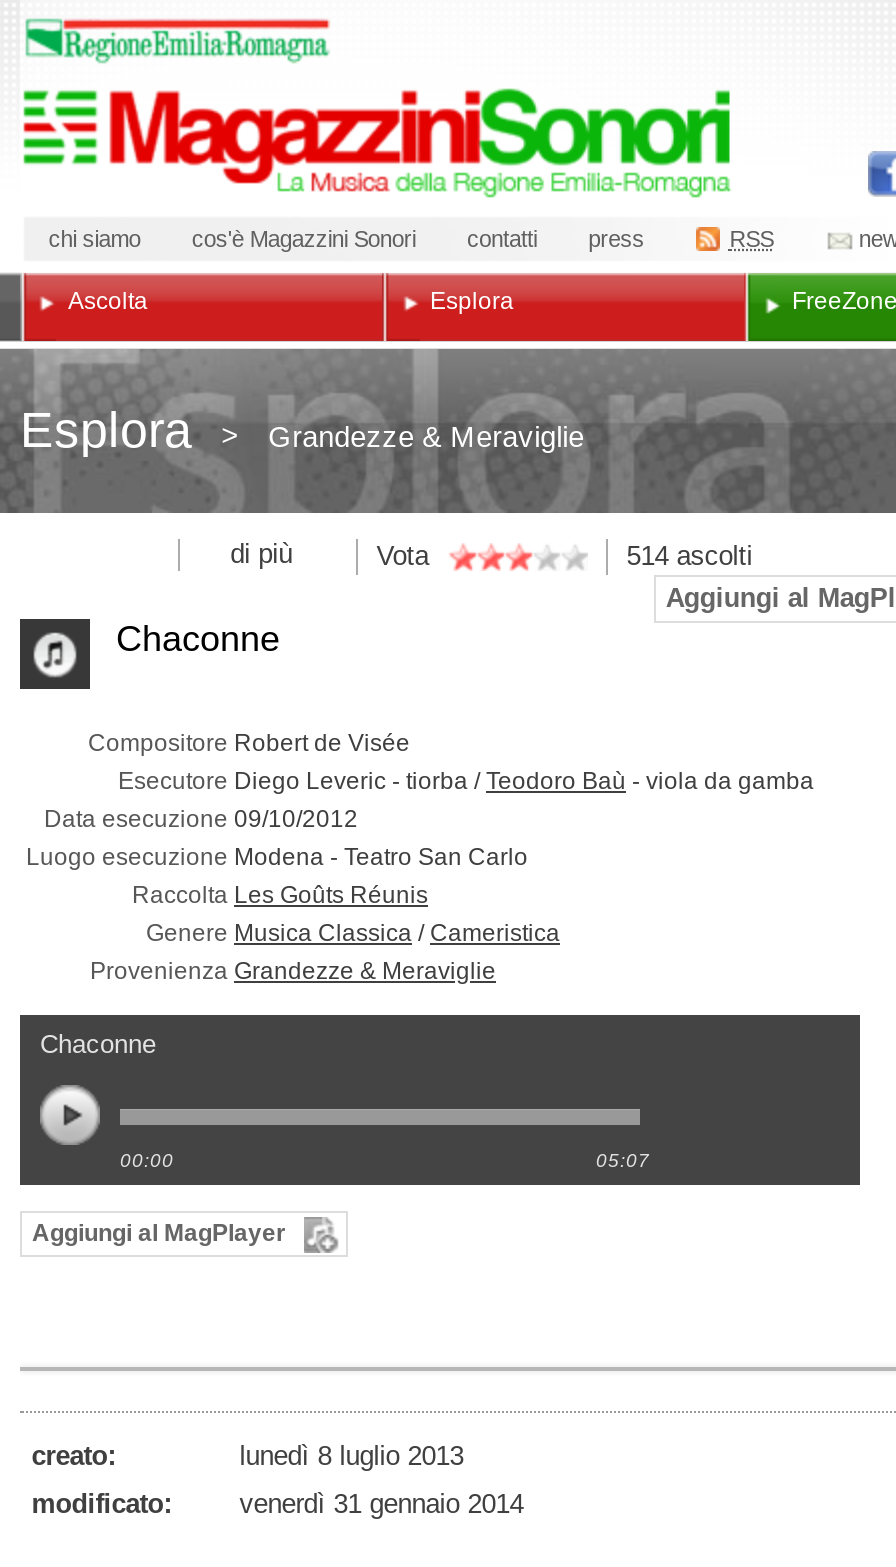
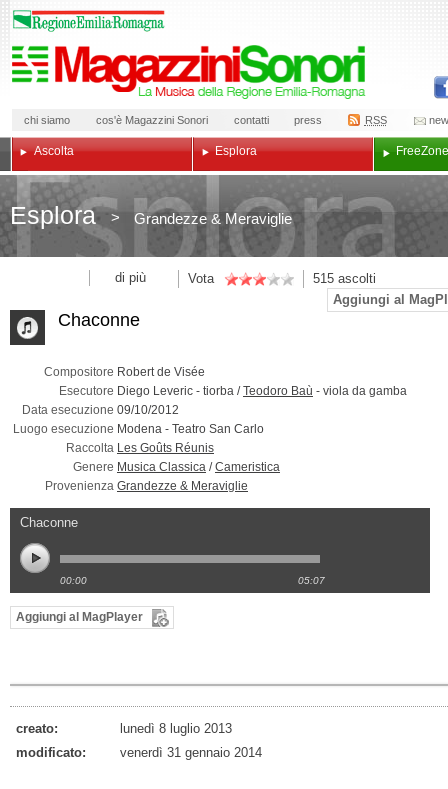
- 514 ascolti
+ 515 ascolti
